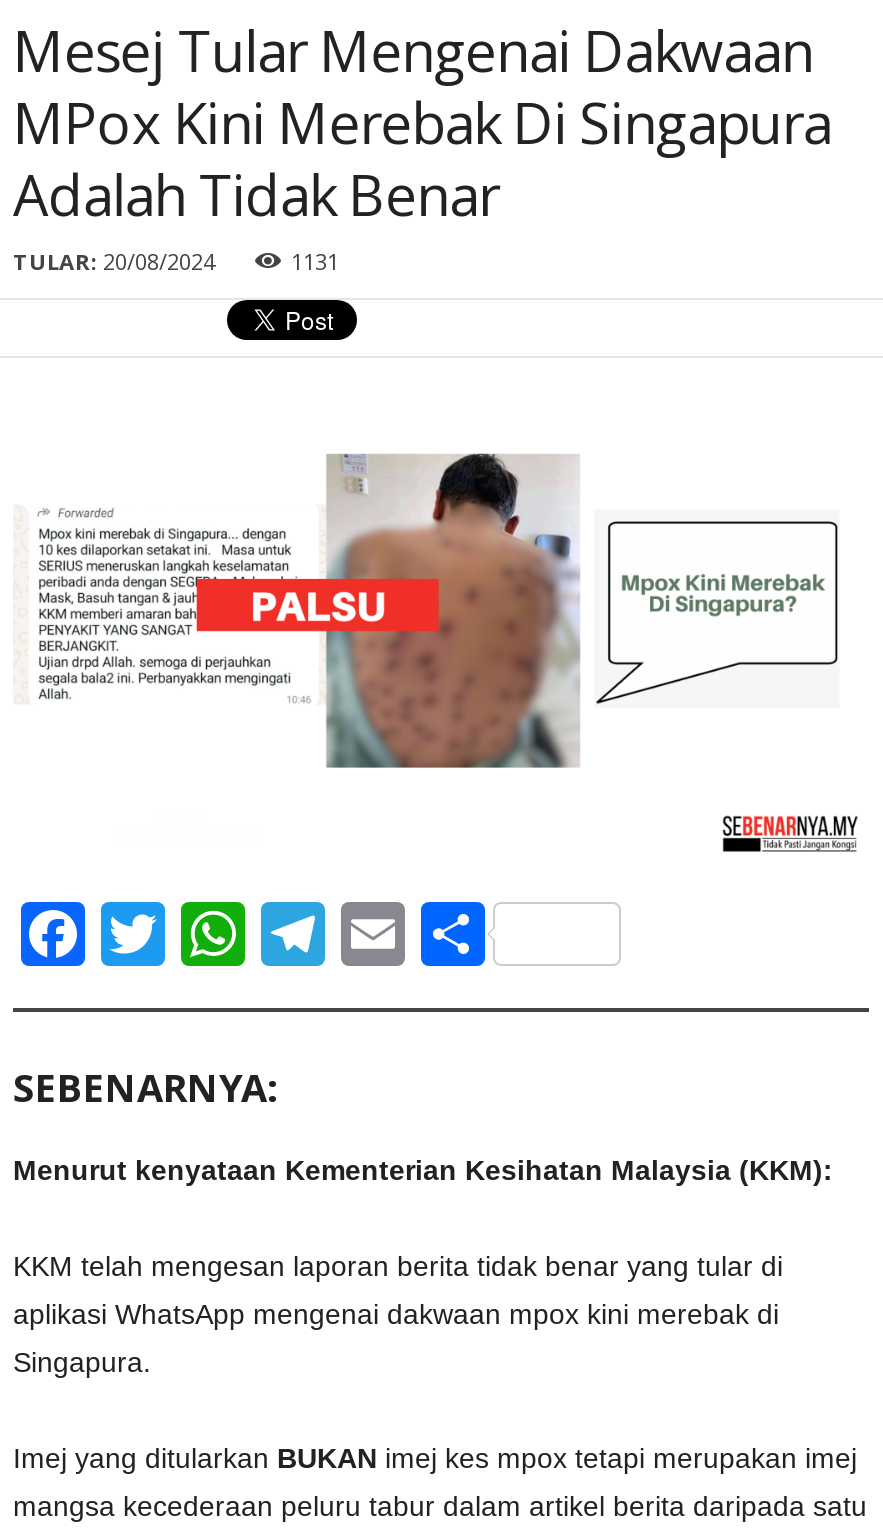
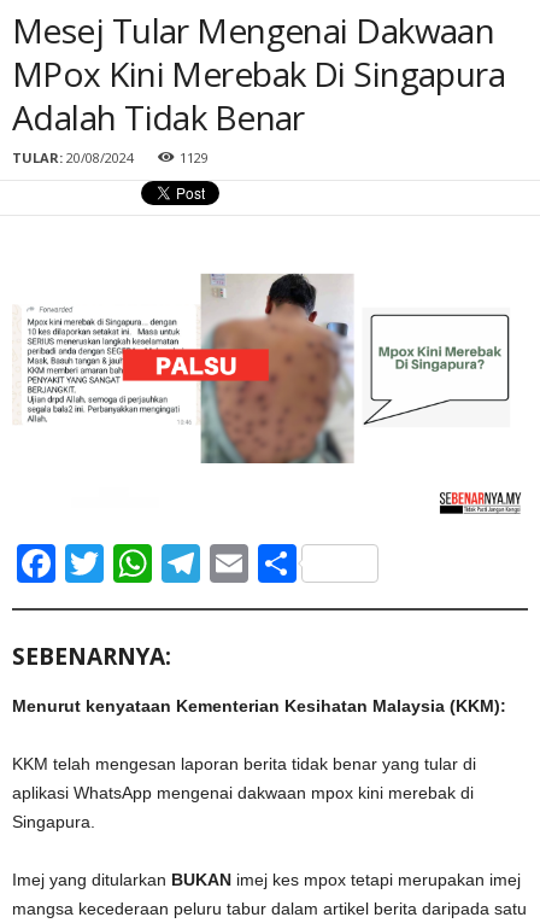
- 1131
+ 1129
